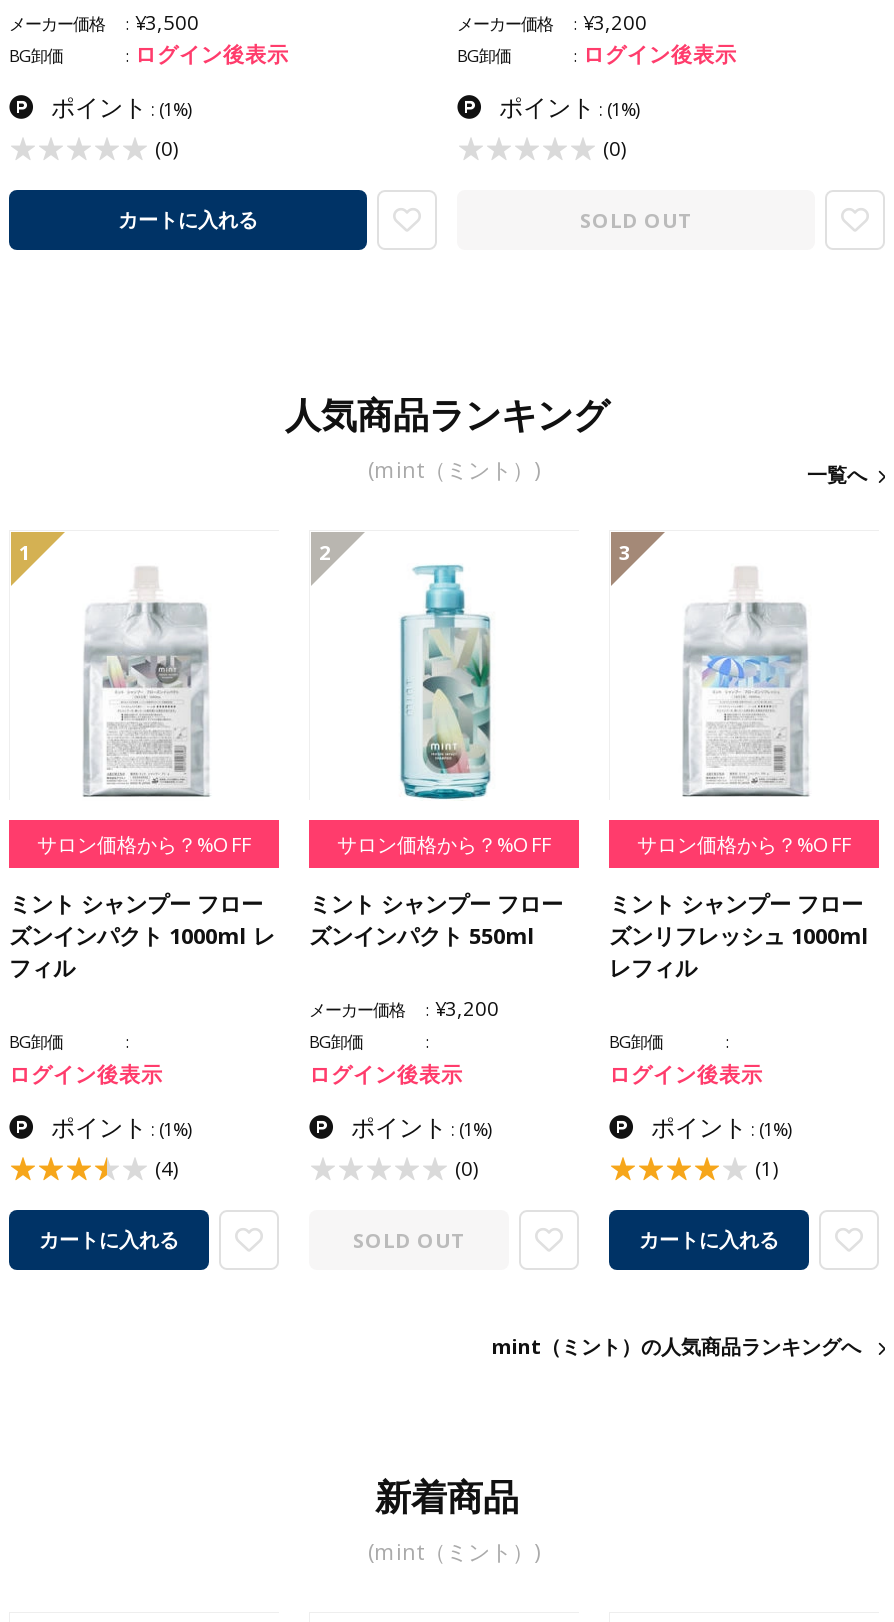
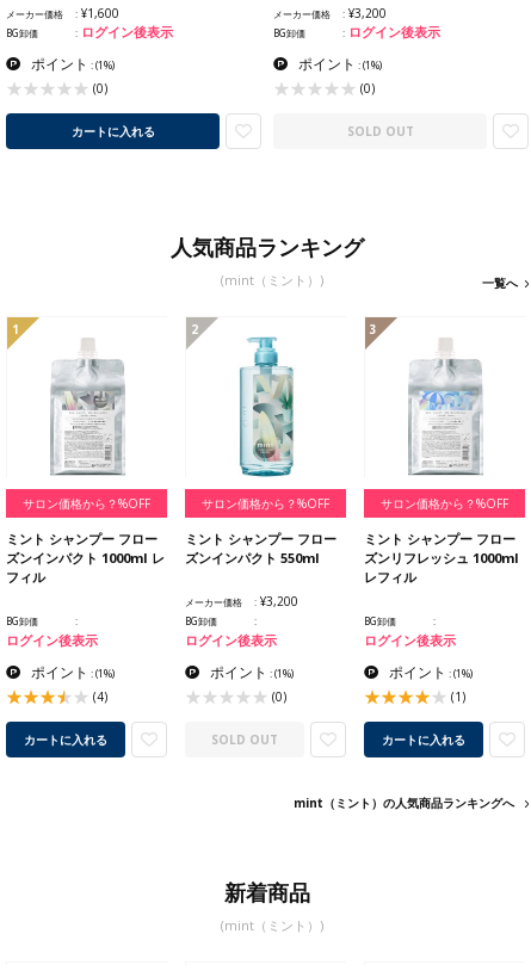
- メーカー価格 ¥3,500
+ メーカー価格 ¥1,600
